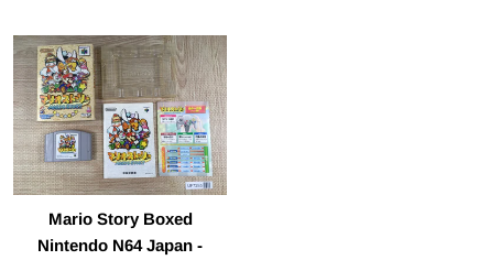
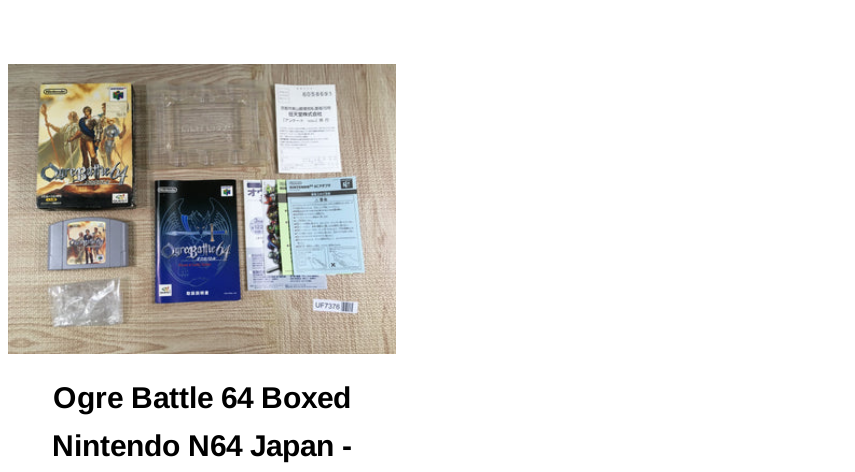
- [image]
- Mario Story Boxed
+ [image]
+ Ogre Battle 64 Boxed
